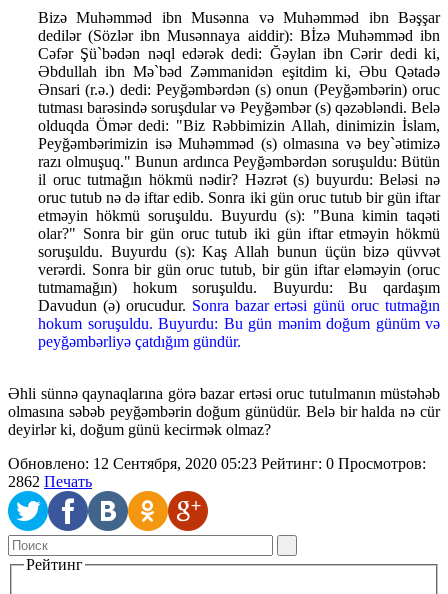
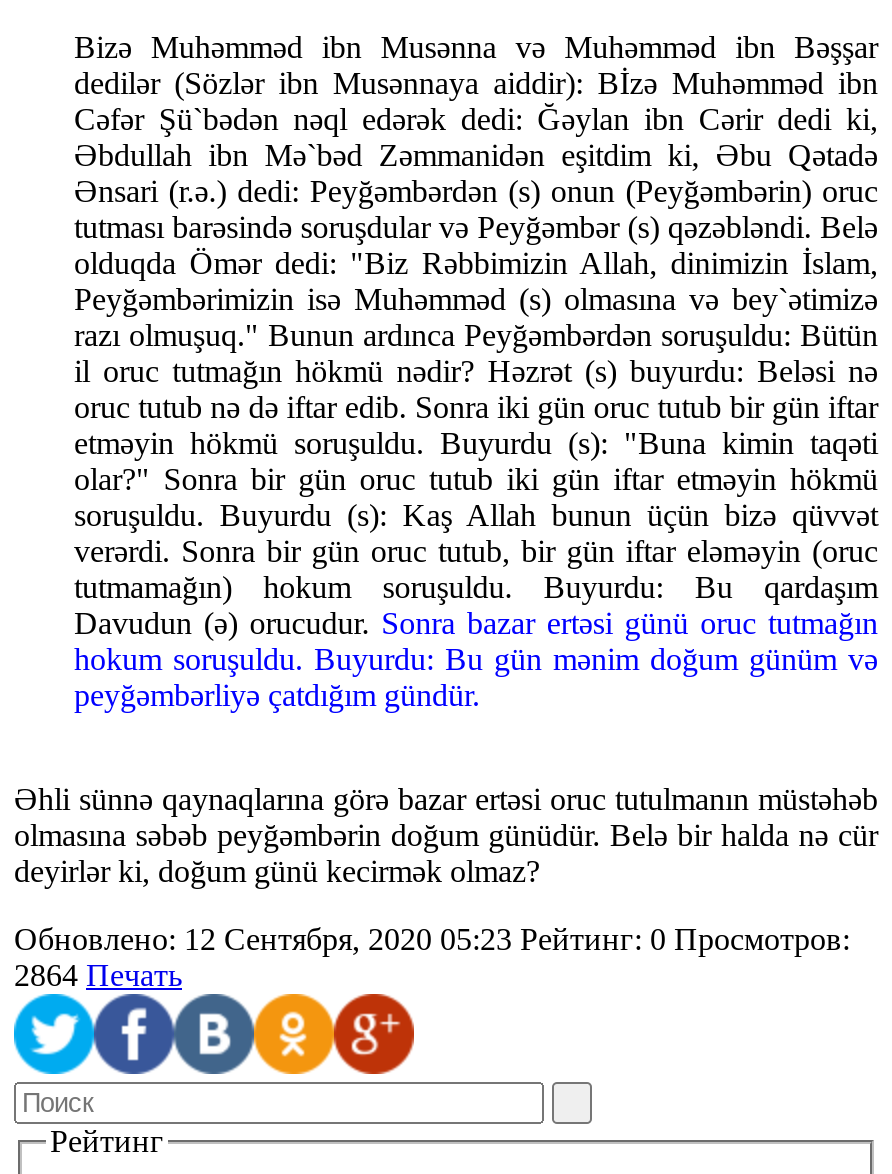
- 2862 Печать
+ 2864 Печать
